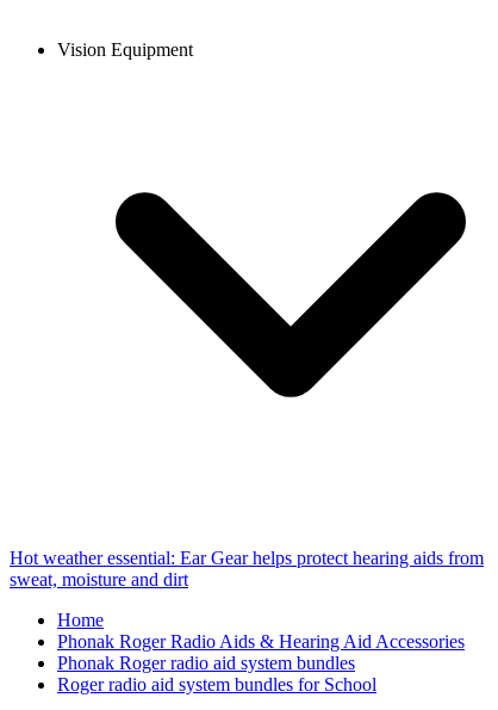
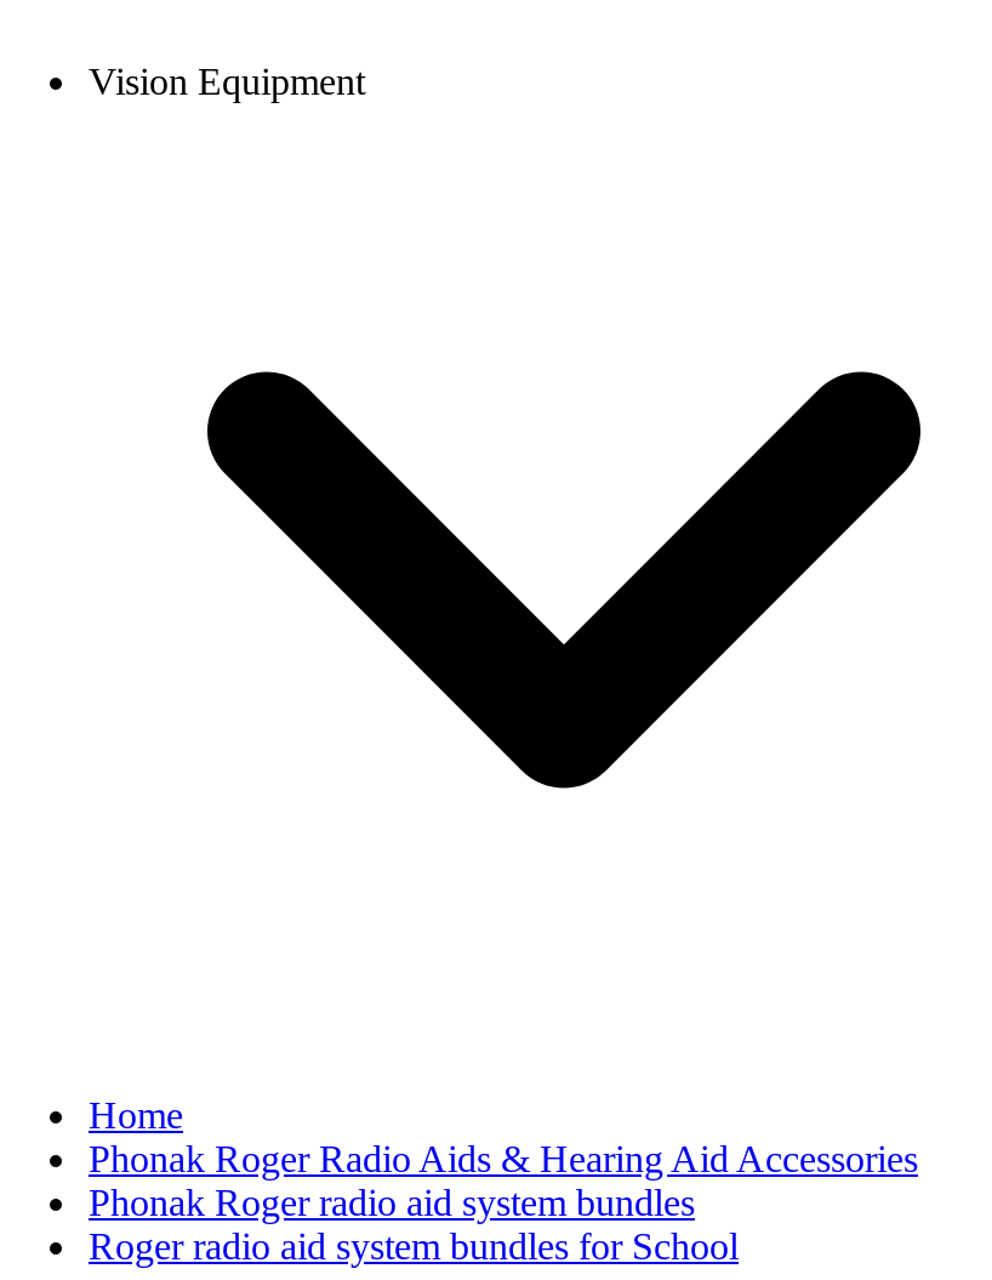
- Hot weather essential: Ear Gear helps protect hearing aids from
- sweat, moisture and dirt
